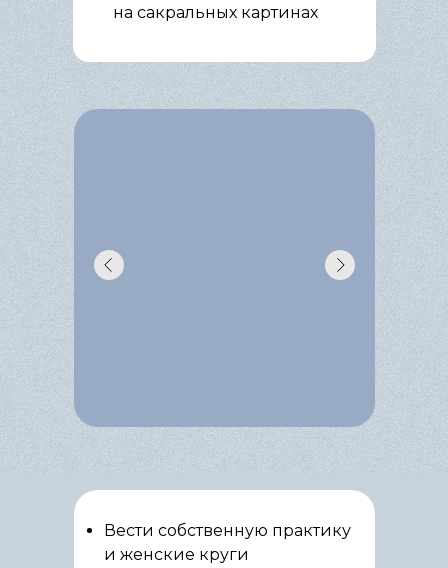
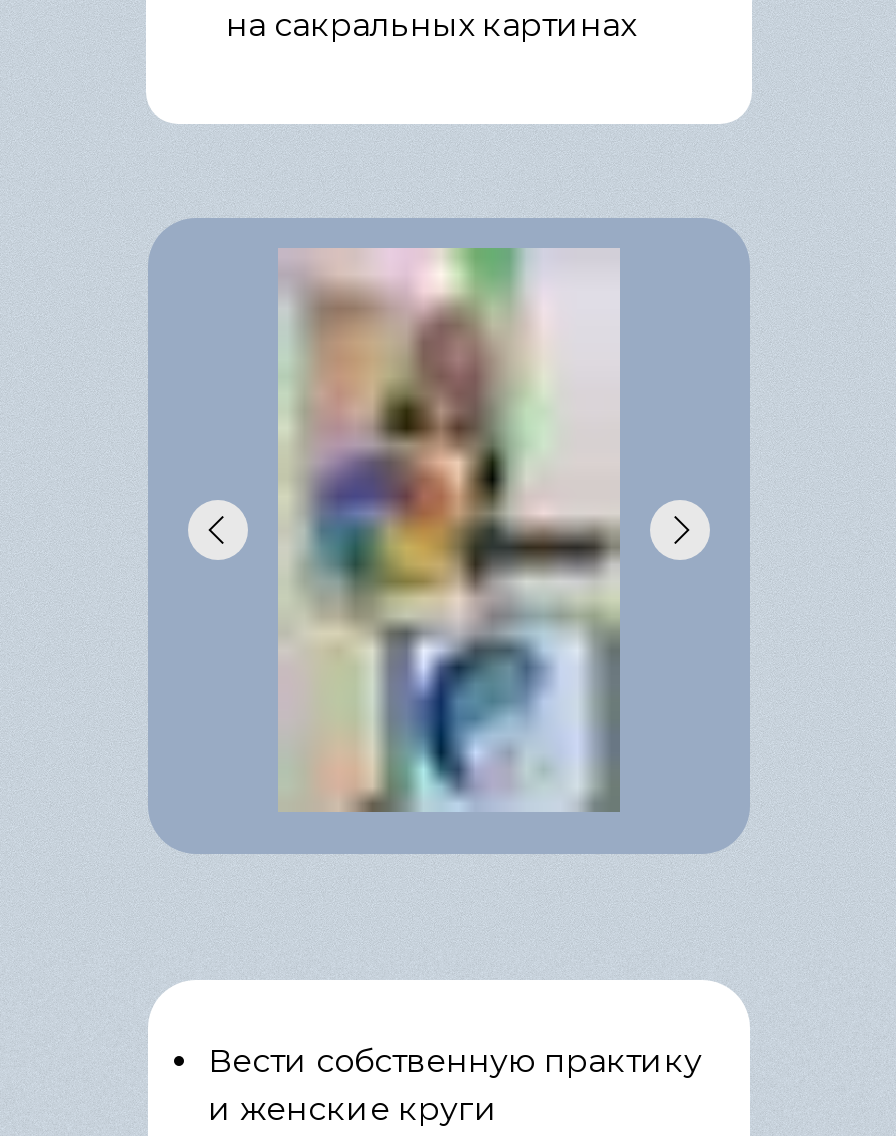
+ [image]
